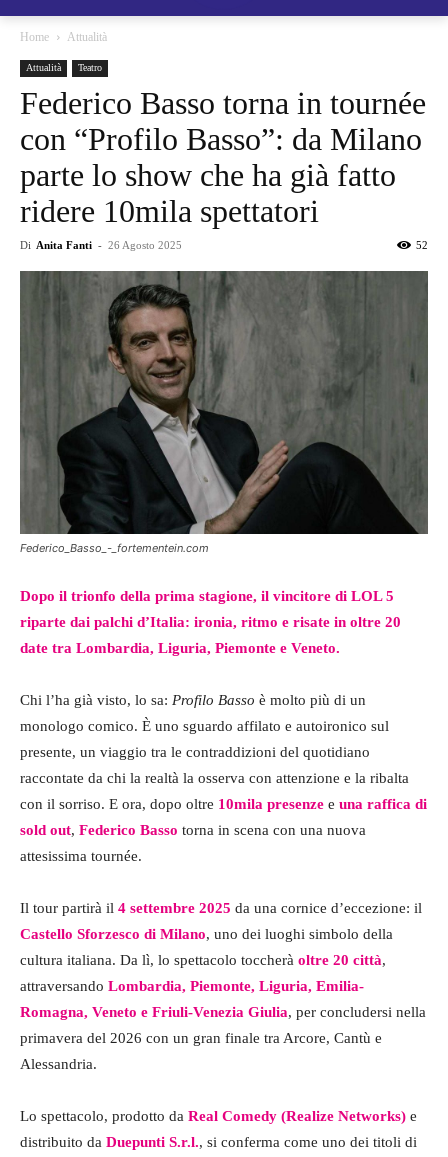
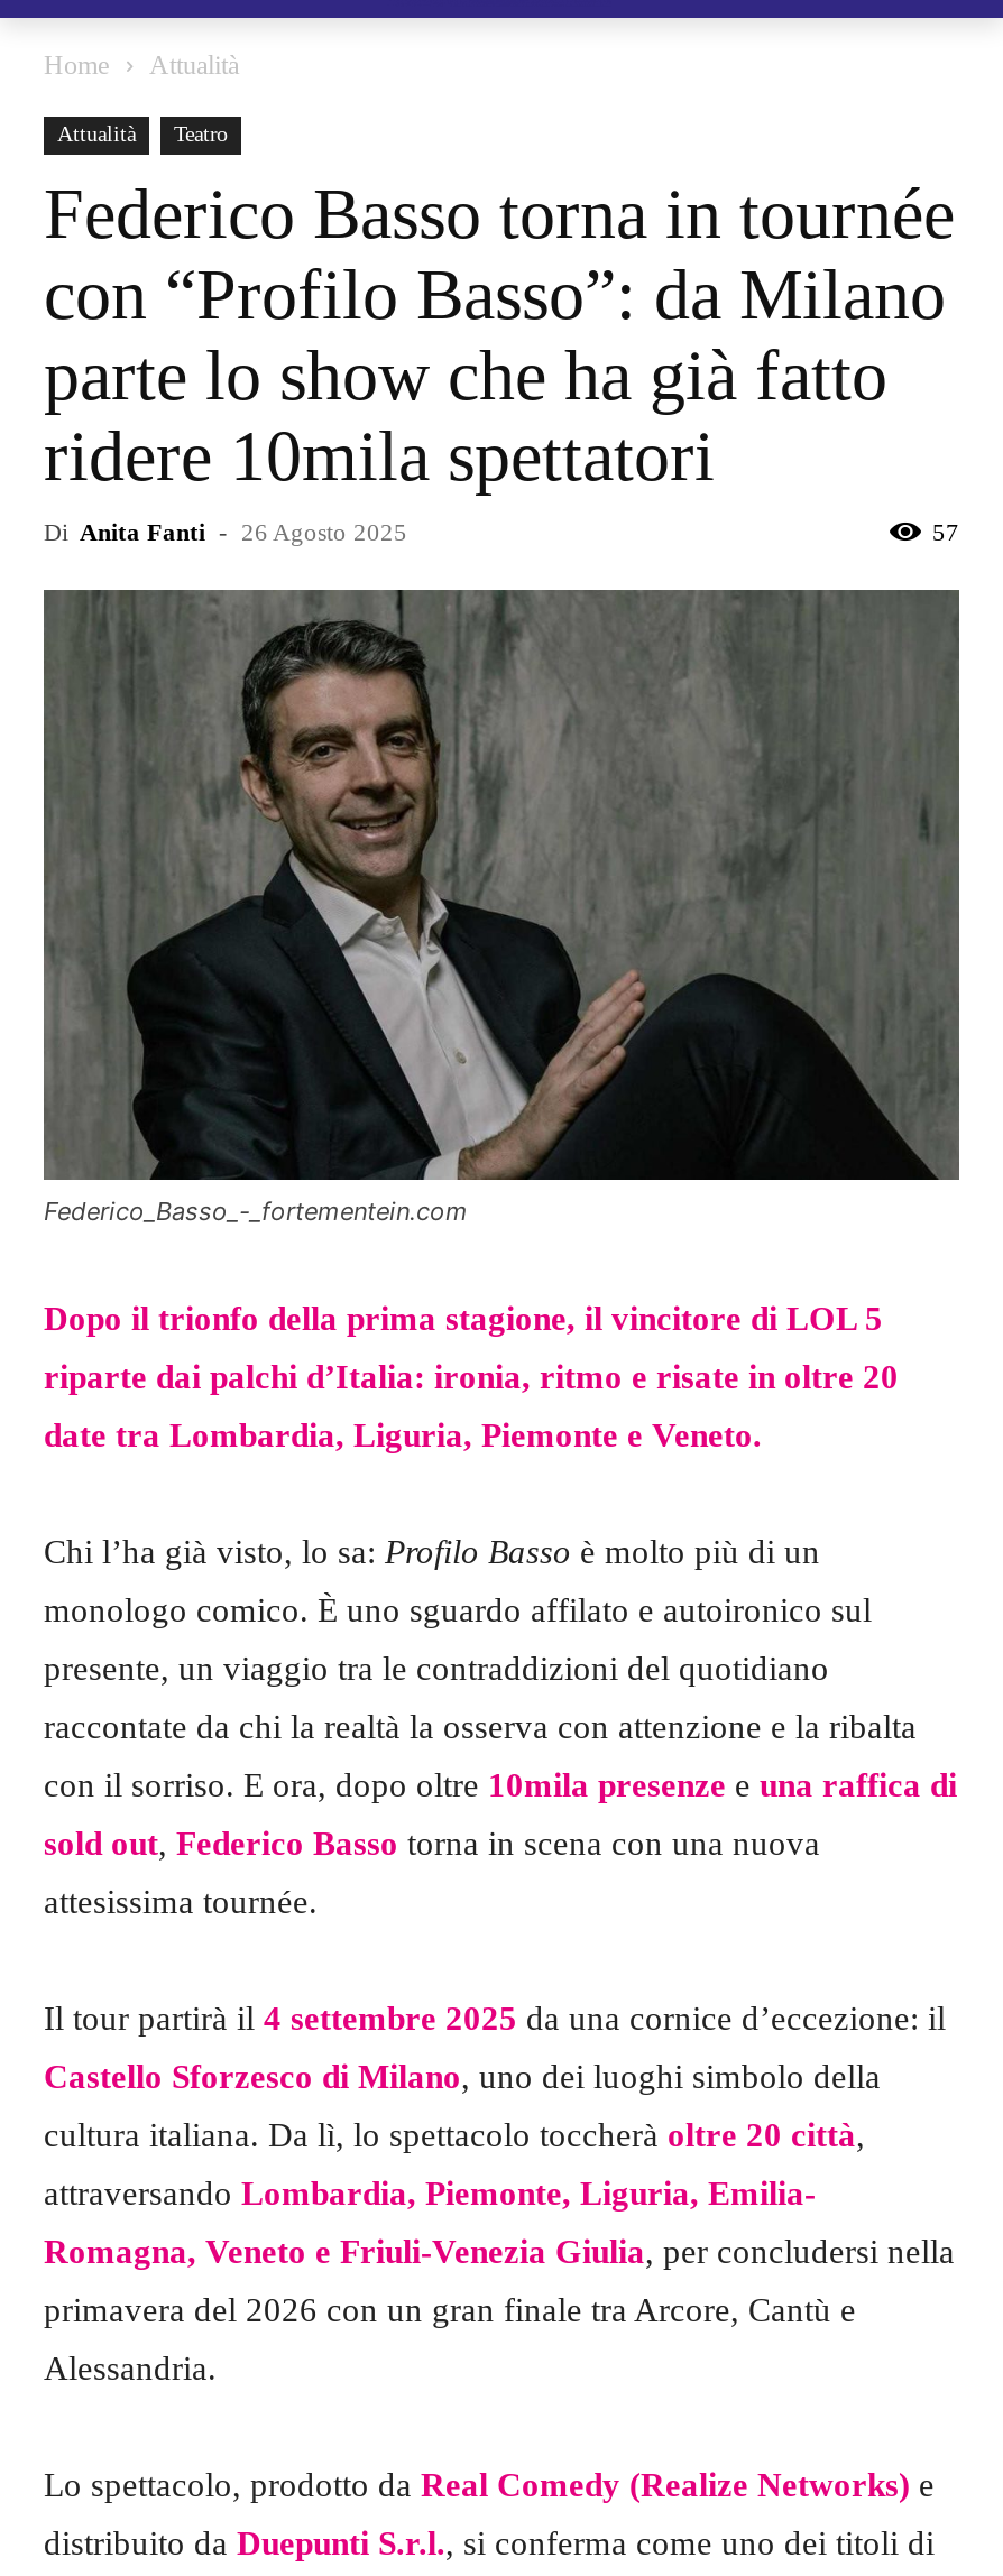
- 52
+ 57
